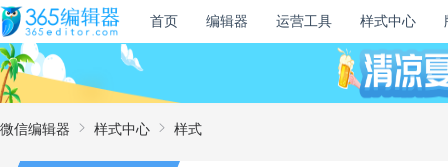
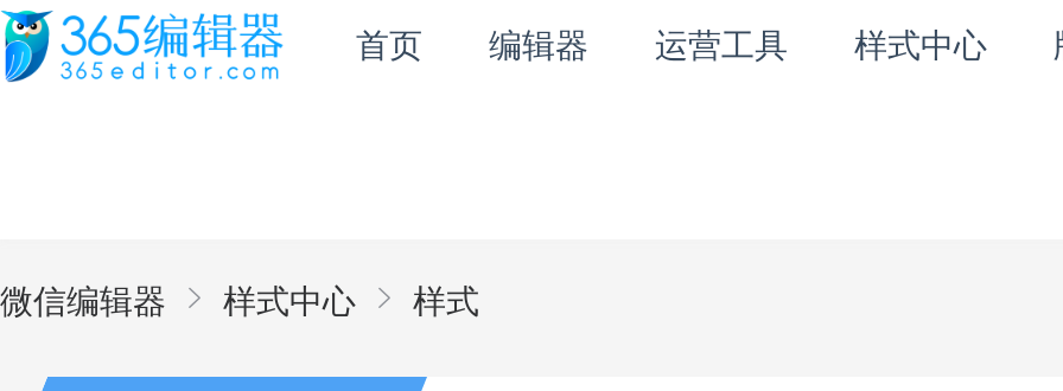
- [image]
